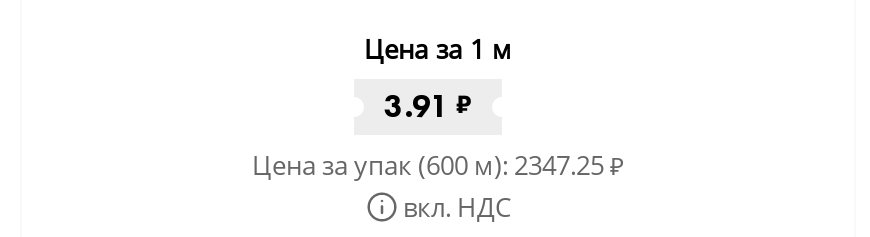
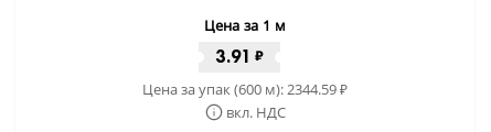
- Цена за упак (600 м): 2347.25₽
+ Цена за упак (600 м): 2344.59₽
